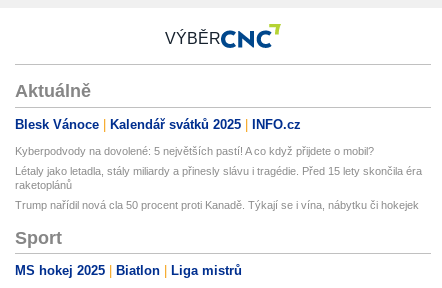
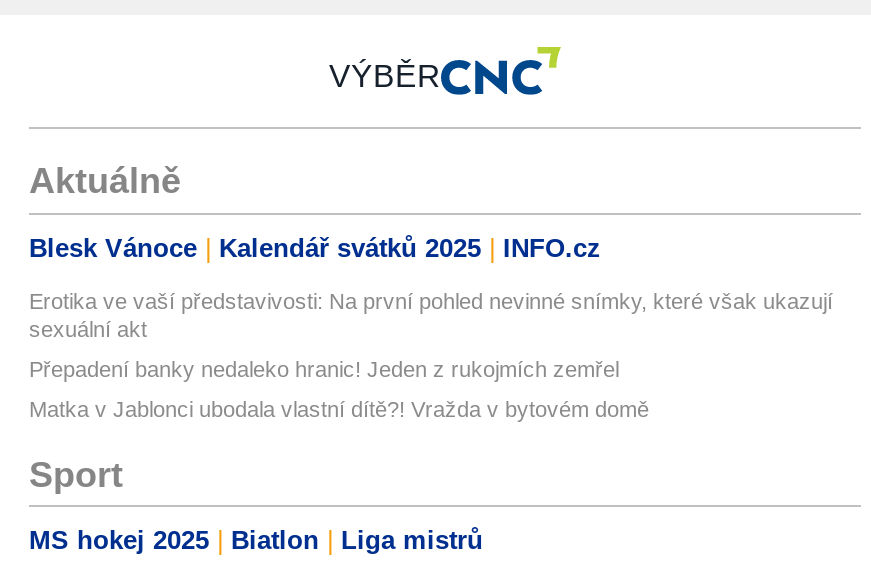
- Kyberpodvody na dovolené: 5 největších pastí! A co když přijdete o mobil?
+ Erotika ve vaší představivosti: Na první pohled nevinné snímky, které však ukazují
+ sexuální akt

- Létaly jako letadla, stály miliardy a přinesly slávu i tragédie. Před 15 lety skončila éra
- raketoplánů
+ Přepadení banky nedaleko hranic! Jeden z rukojmích zemřel

- Trump nařídil nová cla 50 procent proti Kanadě. Týkají se i vína, nábytku či hokejek
+ Matka v Jablonci ubodala vlastní dítě?! Vražda v bytovém domě
